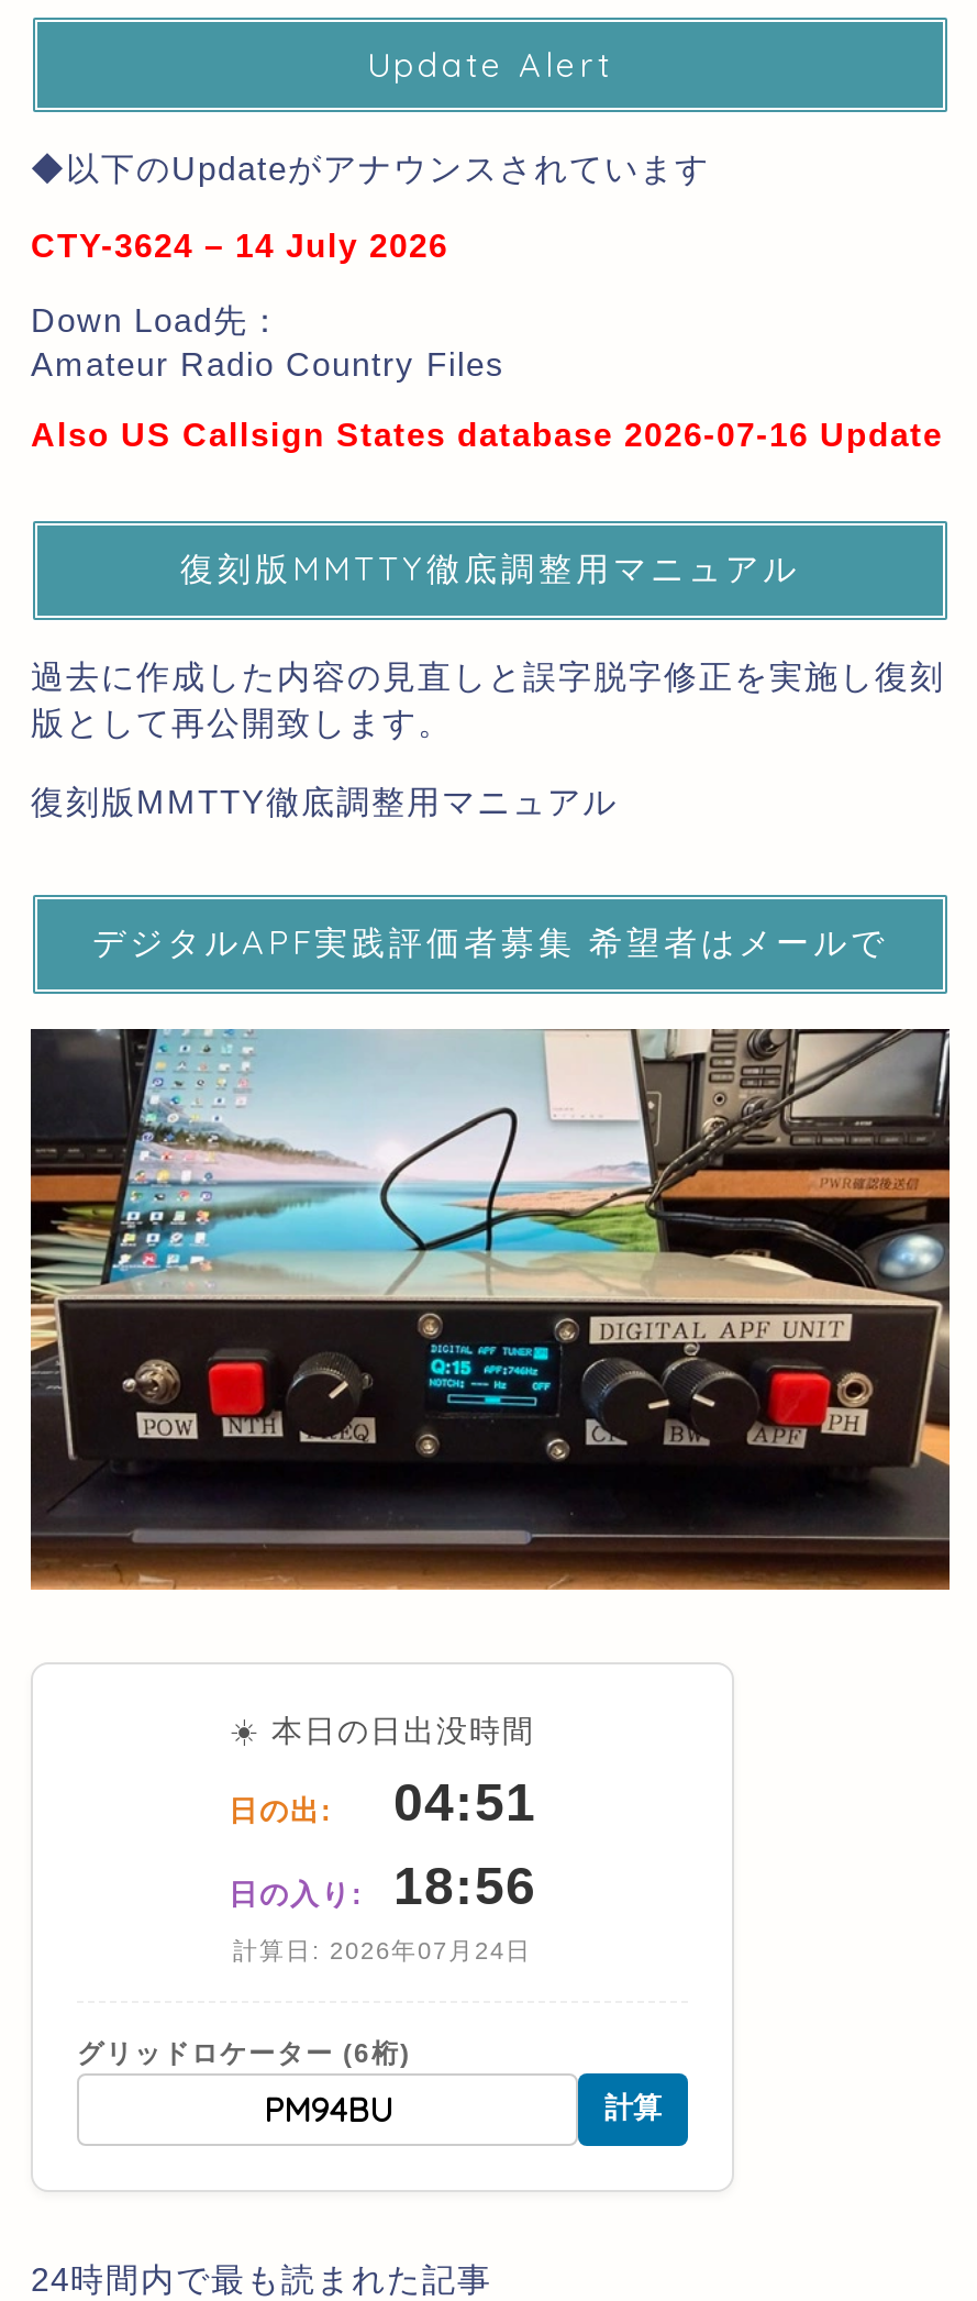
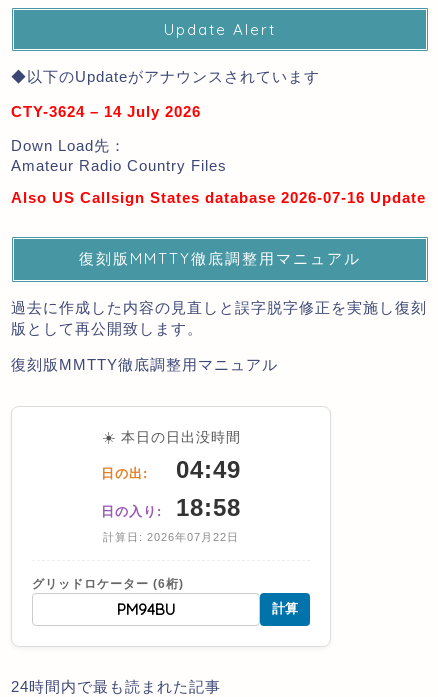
- デジタルAPF実践評価者募集 希望者はメールで

- [image]

- 日の出: 04:51
+ 日の出: 04:49

- 日の入り: 18:56
+ 日の入り: 18:58

- 計算日: 2026年07月24日
+ 計算日: 2026年07月22日
